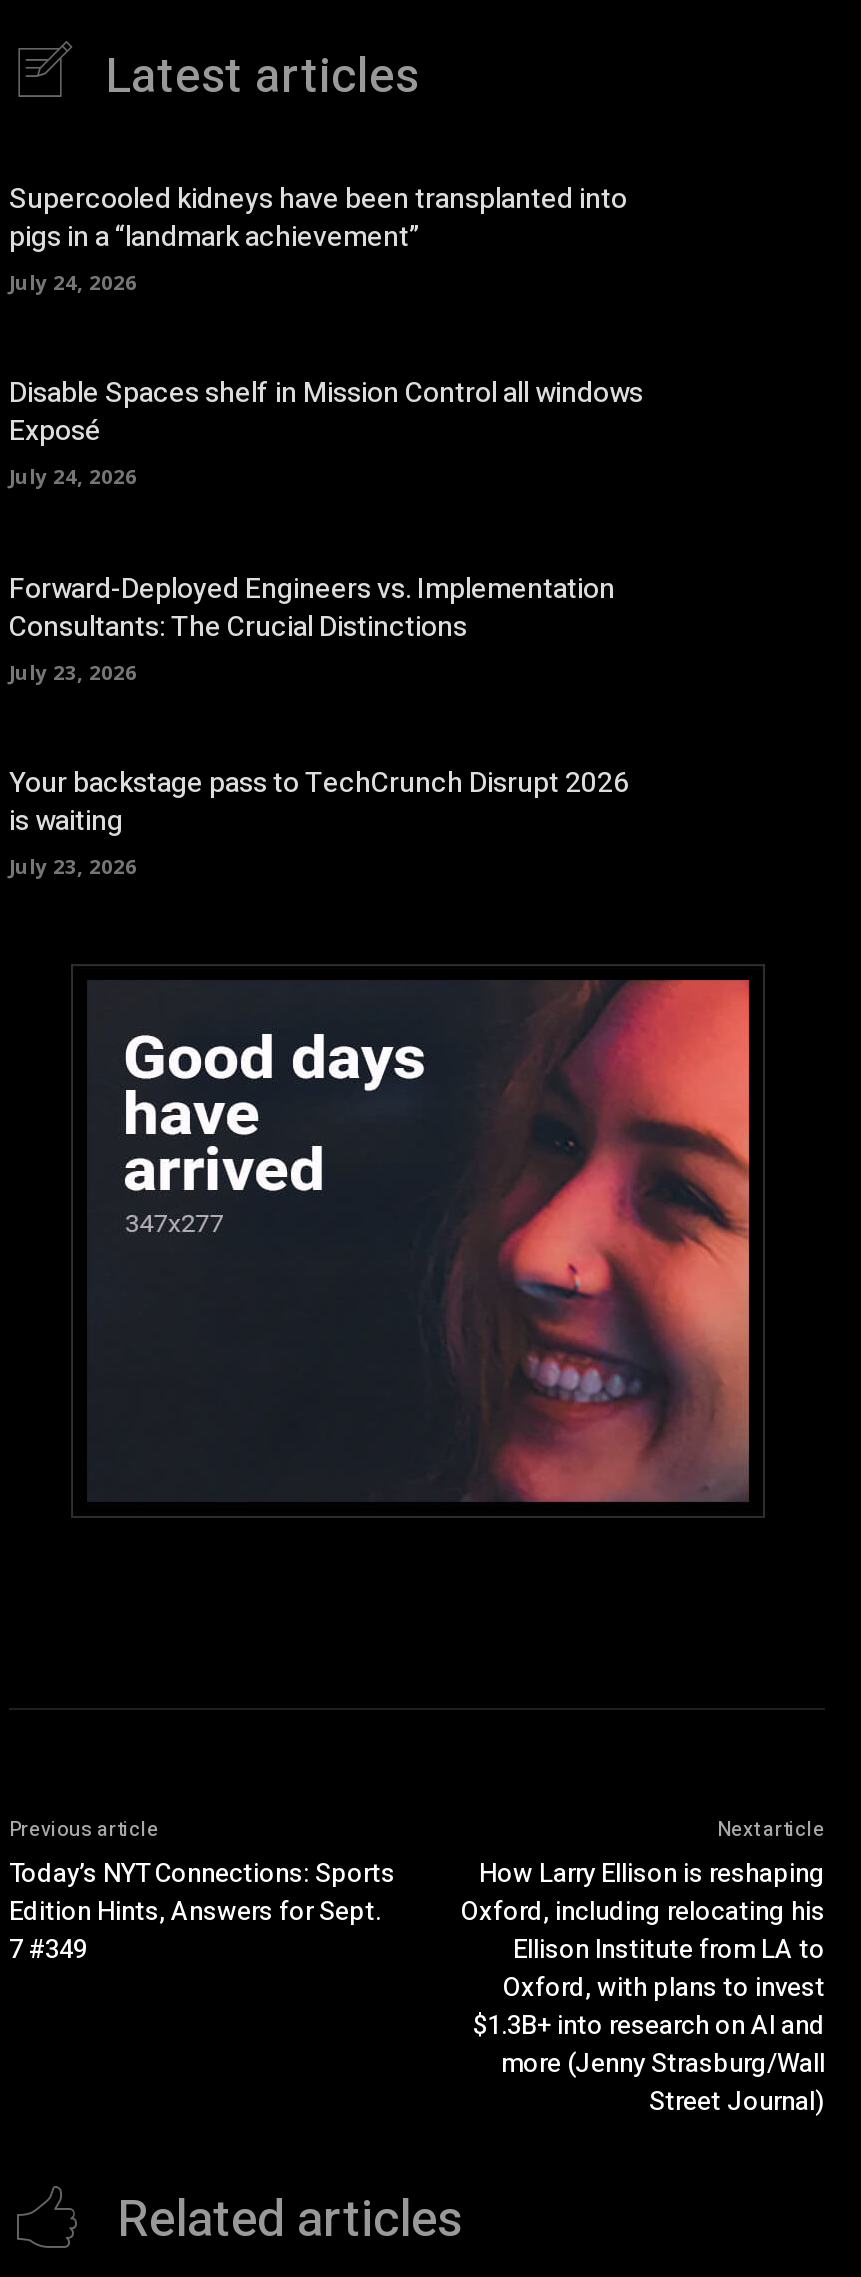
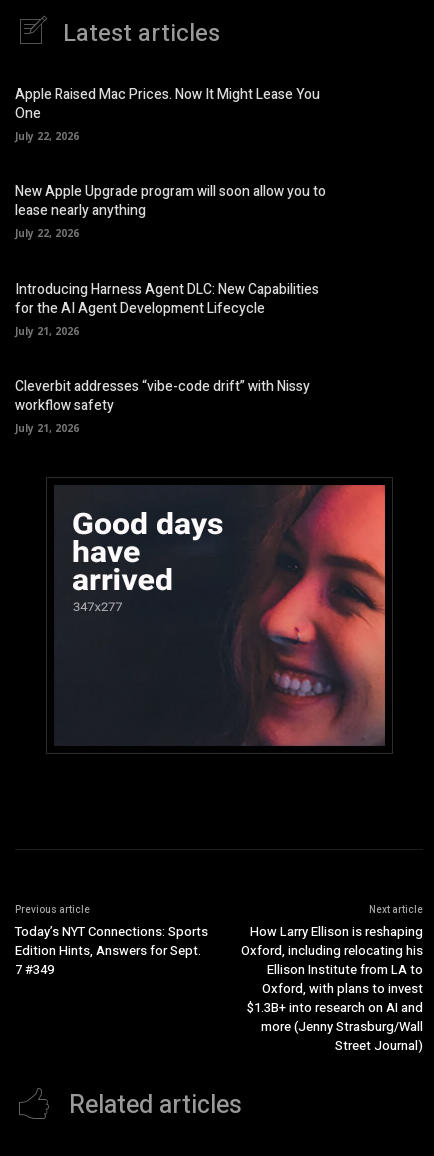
- Supercooled kidneys have been transplanted into
- pigs in a “landmark achievement”
- July 24, 2026
+ Apple Raised Mac Prices. Now It Might Lease You
+ One
+ July 22, 2026

- Disable Spaces shelf in Mission Control all windows
- Exposé
- July 24, 2026
+ New Apple Upgrade program will soon allow you to
+ lease nearly anything
+ July 22, 2026

- Forward-Deployed Engineers vs. Implementation
- Consultants: The Crucial Distinctions
- July 23, 2026
+ Introducing Harness Agent DLC: New Capabilities
+ for the AI Agent Development Lifecycle
+ July 21, 2026

- Your backstage pass to TechCrunch Disrupt 2026
- is waiting
- July 23, 2026
+ Cleverbit addresses “vibe-code drift” with Nissy
+ workflow safety
+ July 21, 2026
